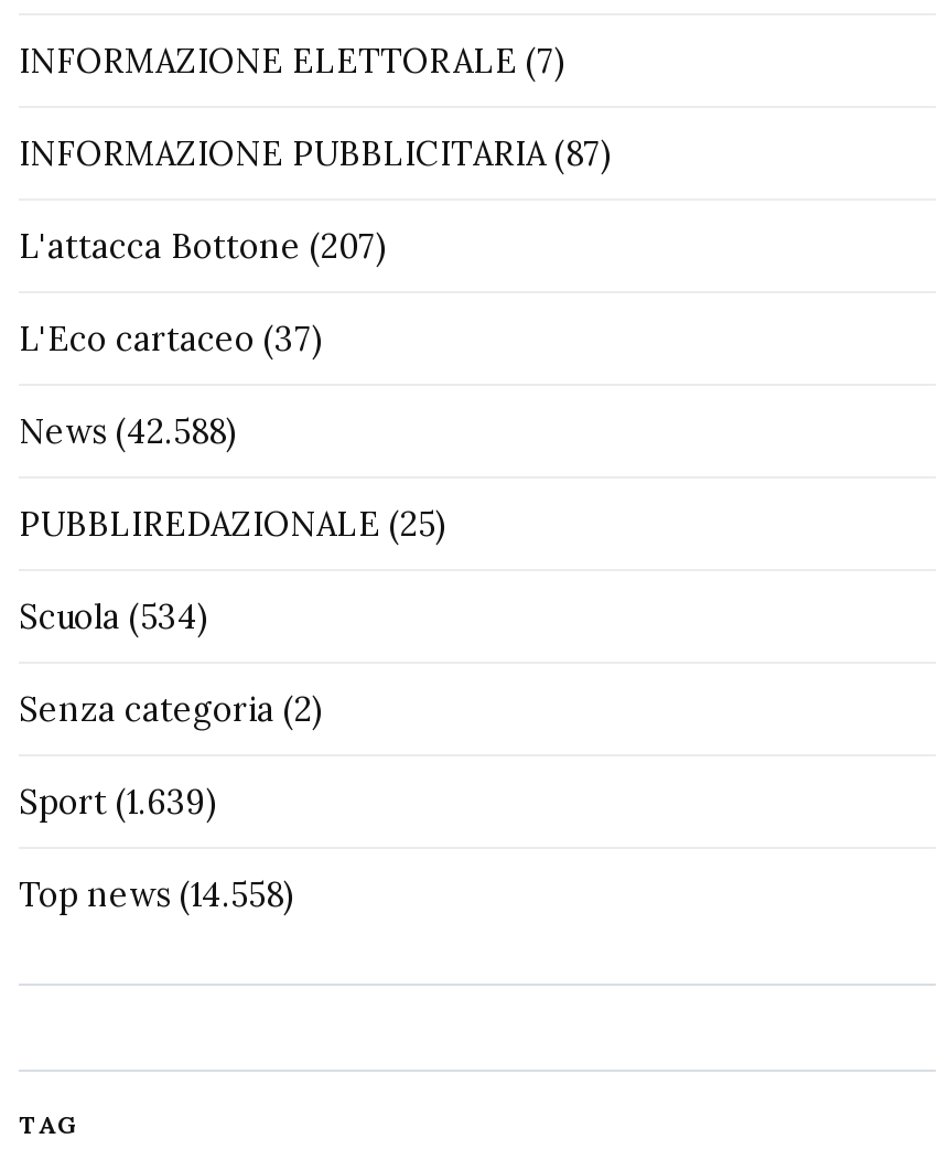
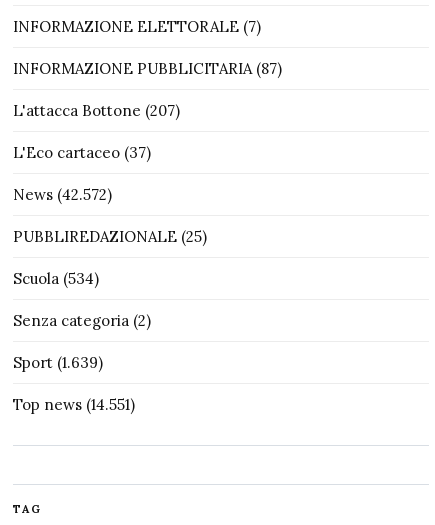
- News (42.588)
+ News (42.572)

- Top news (14.558)
+ Top news (14.551)
